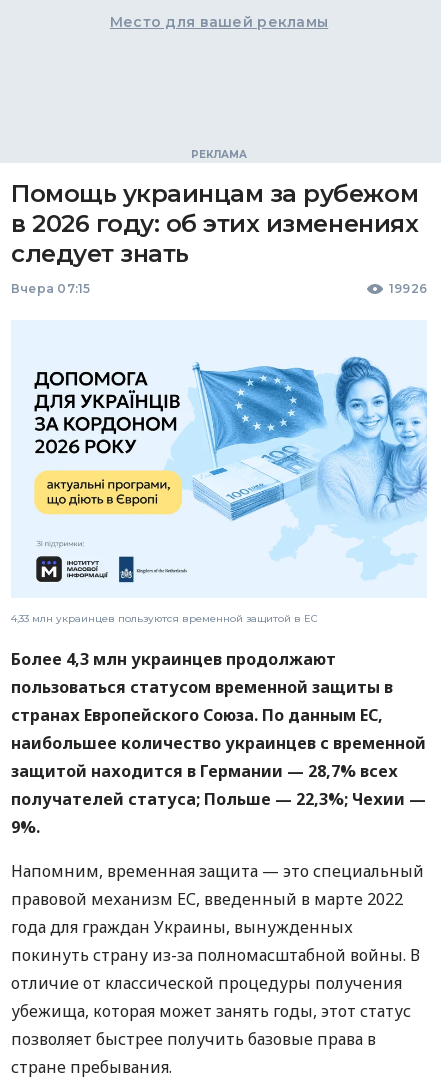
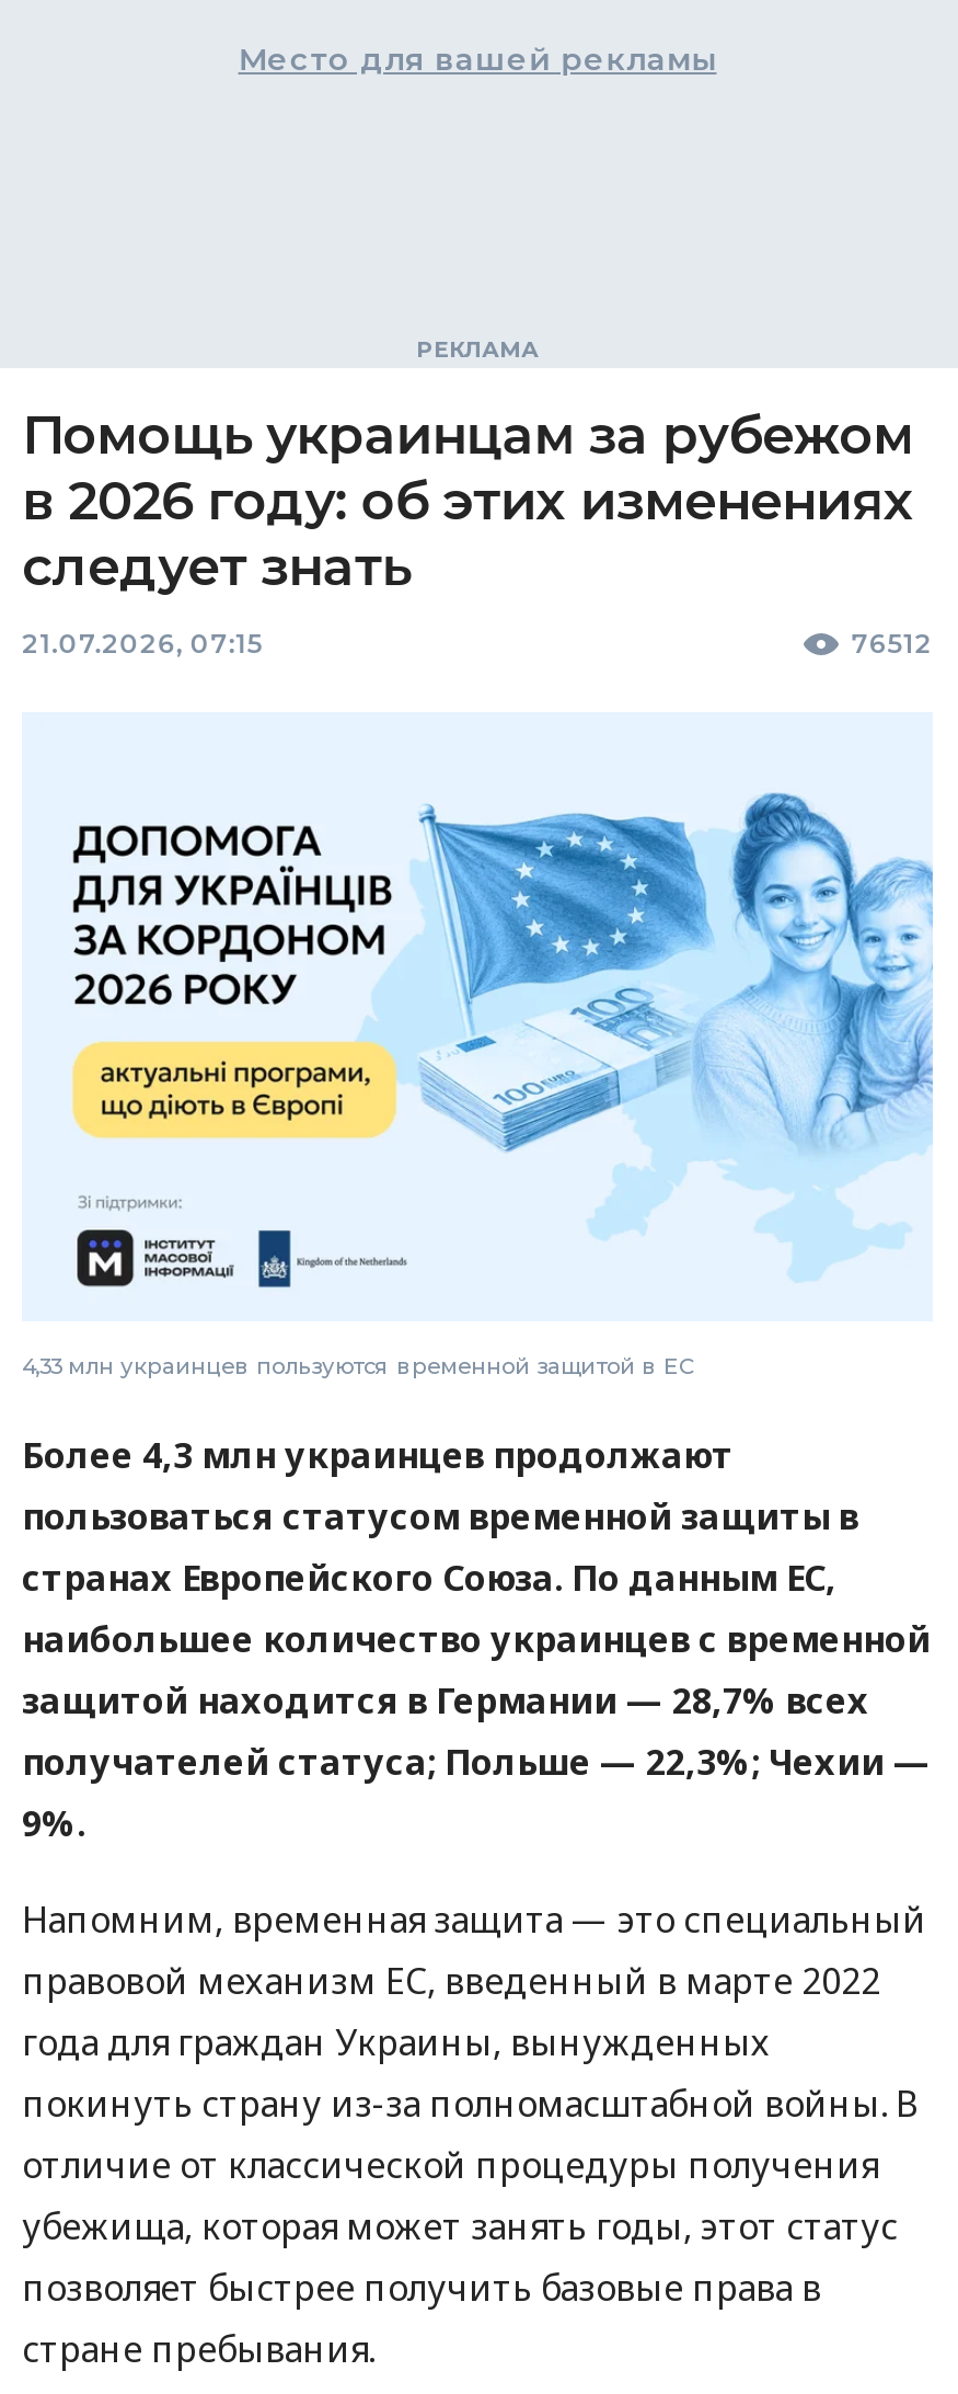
- Вчера 07:15
- 19926
+ 21.07.2026, 07:15
+ 76512
